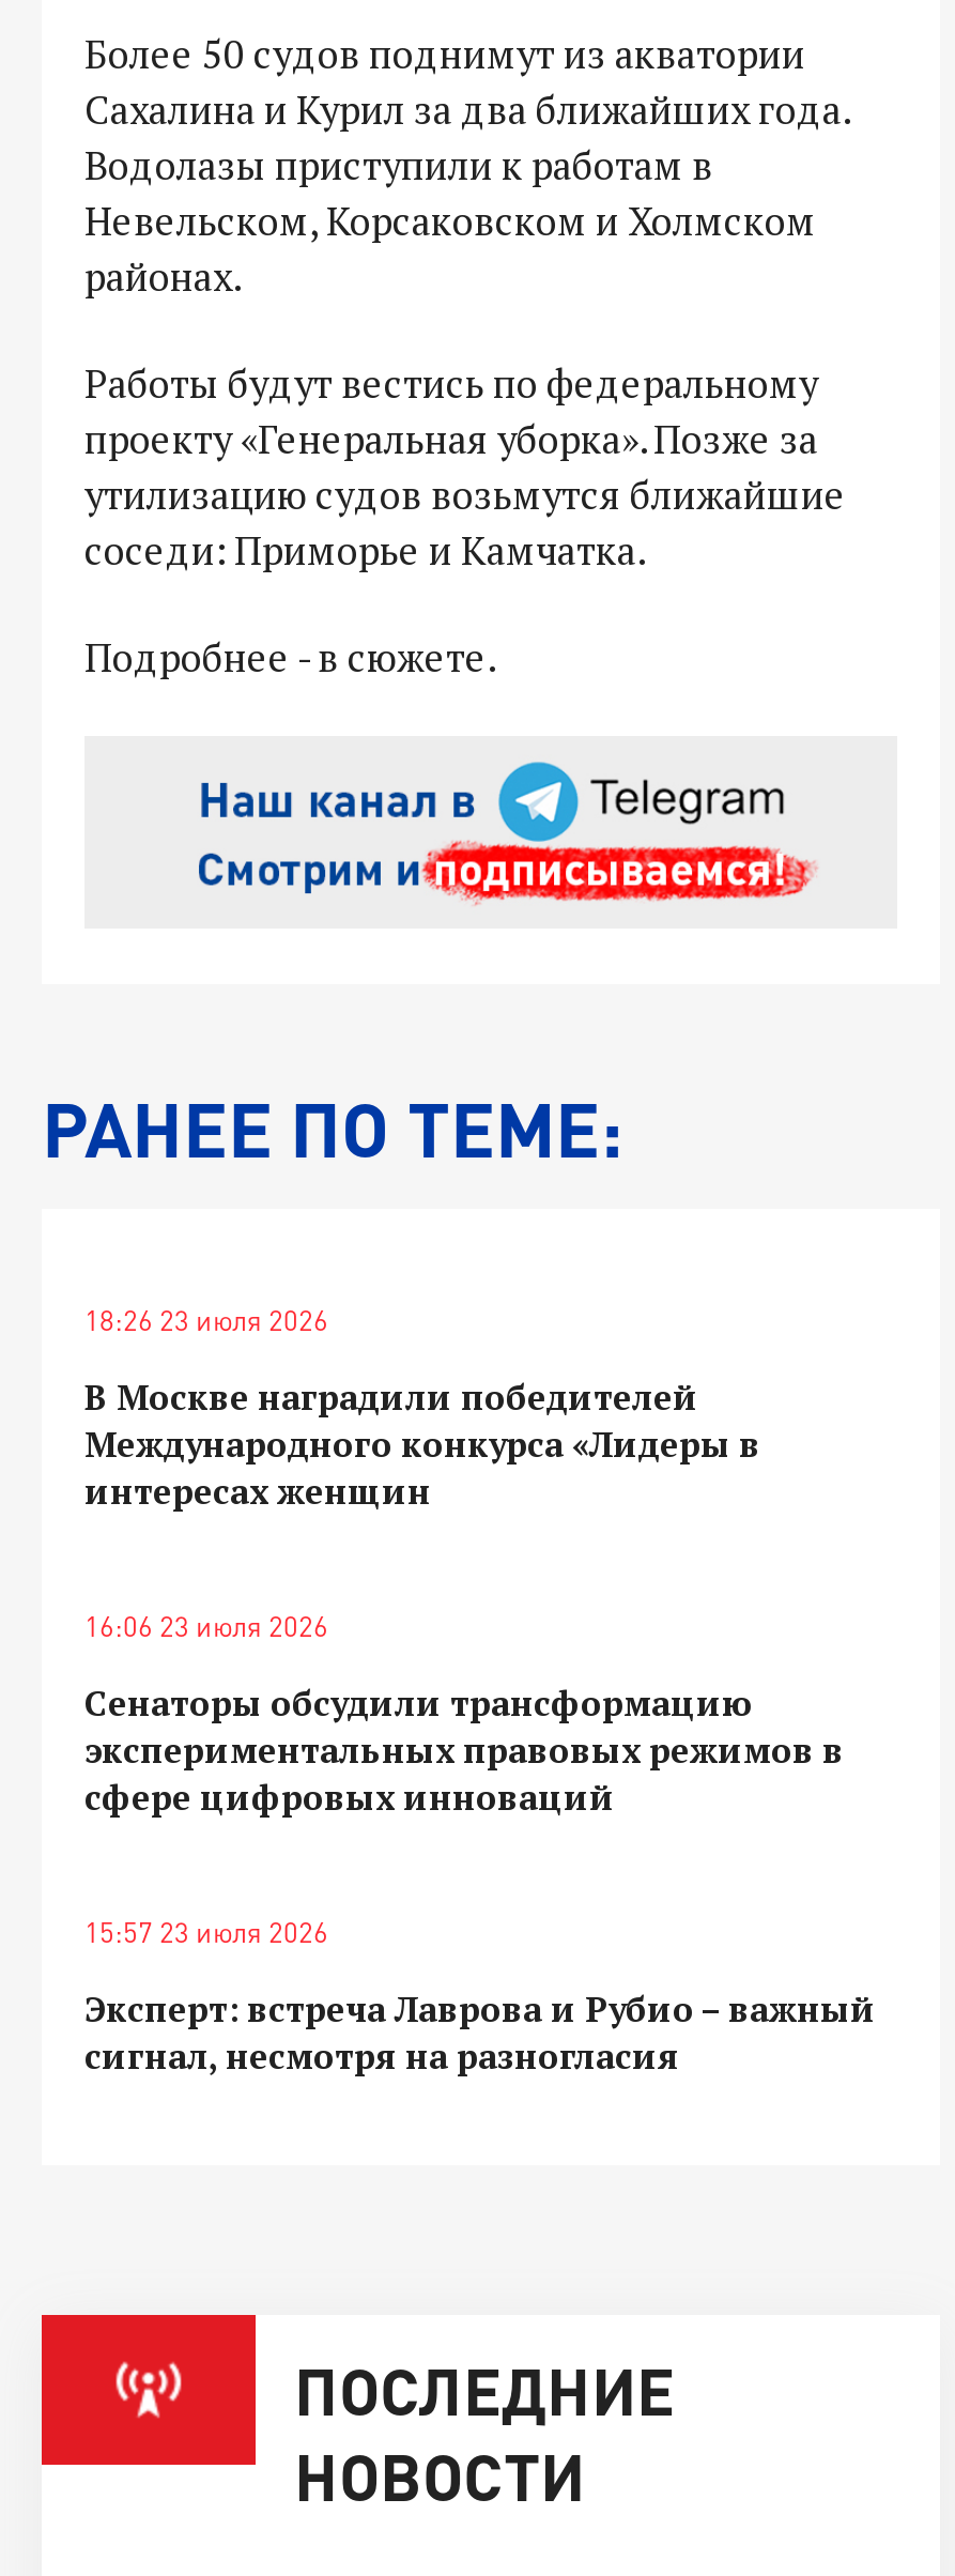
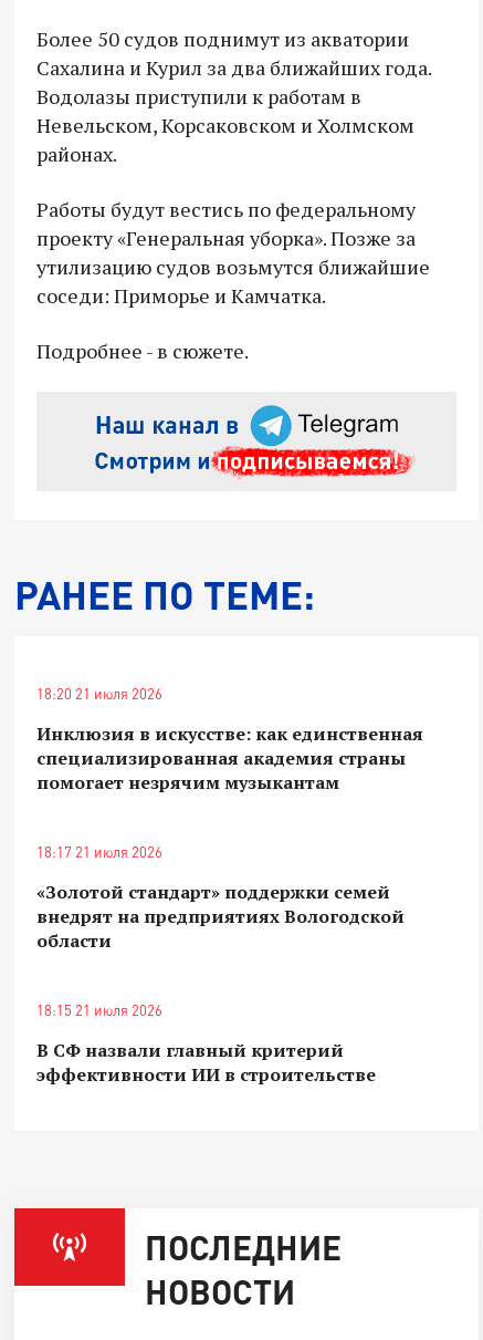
- 18:26 23 июля 2026
+ 18:20 21 июля 2026

- В Москве наградили победителей
- Международного конкурса «Лидеры в
- интересах женщин
+ Инклюзия в искусстве: как единственная
+ специализированная академия страны
+ помогает незрячим музыкантам

- 16:06 23 июля 2026
+ 18:17 21 июля 2026

- Сенаторы обсудили трансформацию
- экспериментальных правовых режимов в
- сфере цифровых инноваций
+ «Золотой стандарт» поддержки семей
+ внедрят на предприятиях Вологодской
+ области

- 15:57 23 июля 2026
+ 18:15 21 июля 2026

- Эксперт: встреча Лаврова и Рубио – важный
- сигнал, несмотря на разногласия
+ В СФ назвали главный критерий
+ эффективности ИИ в строительстве
